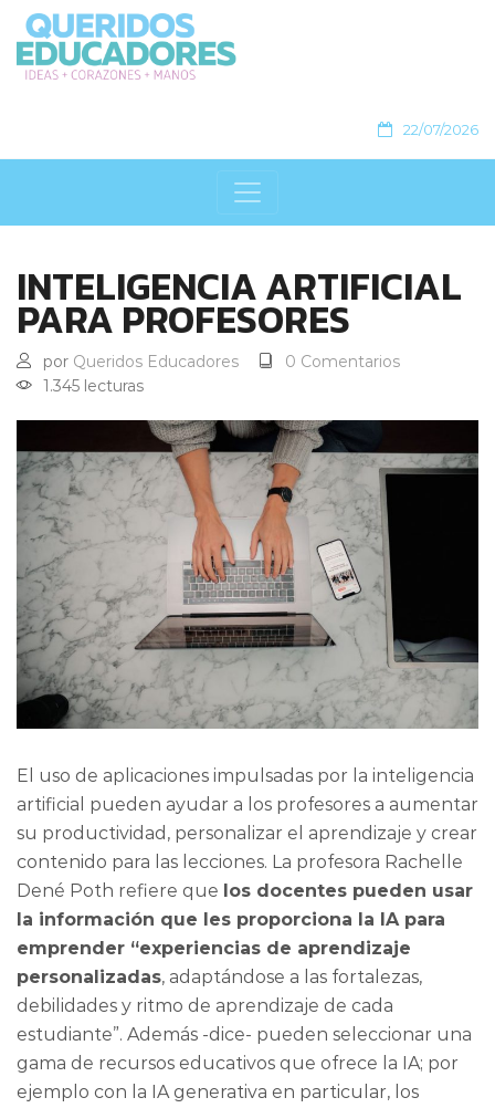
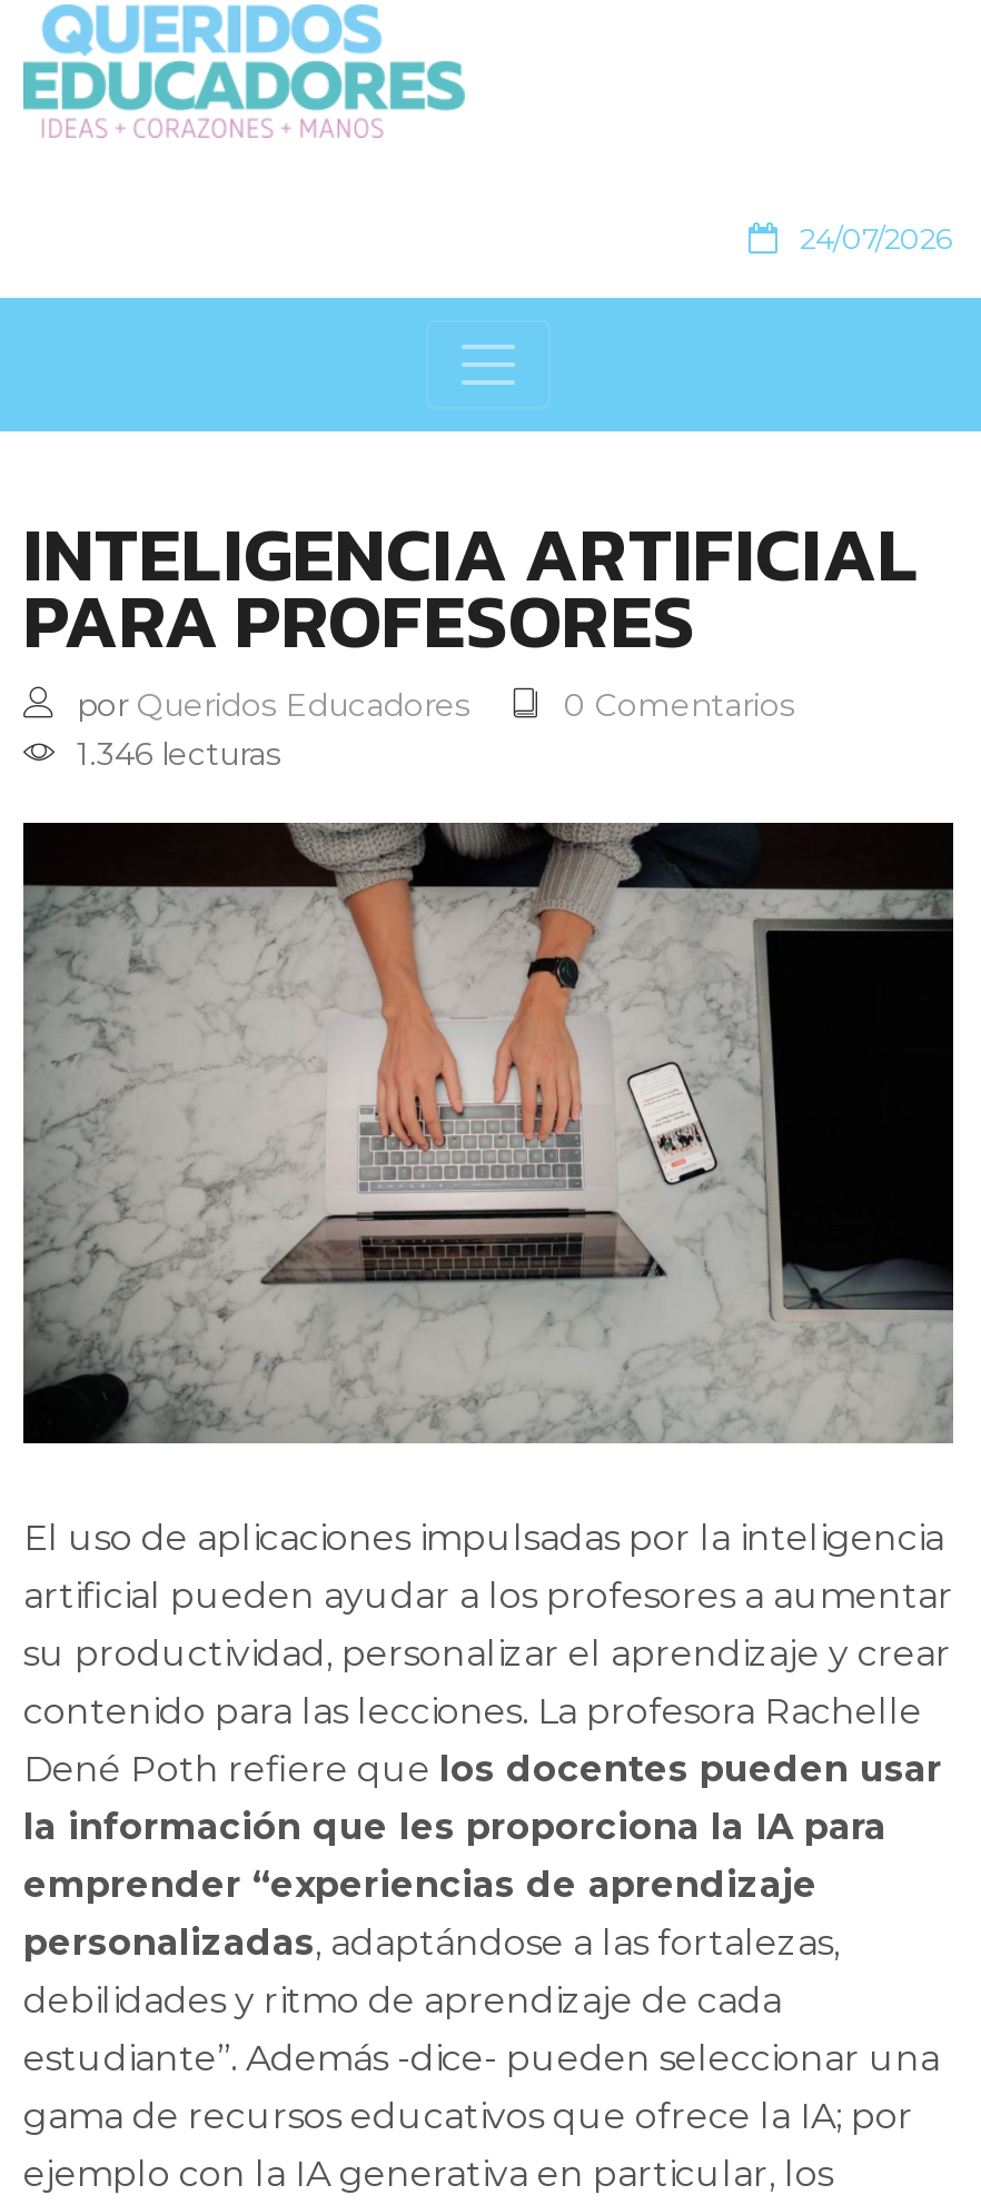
- 22/07/2026
+ 24/07/2026

- 1.345 lecturas
+ 1.346 lecturas
